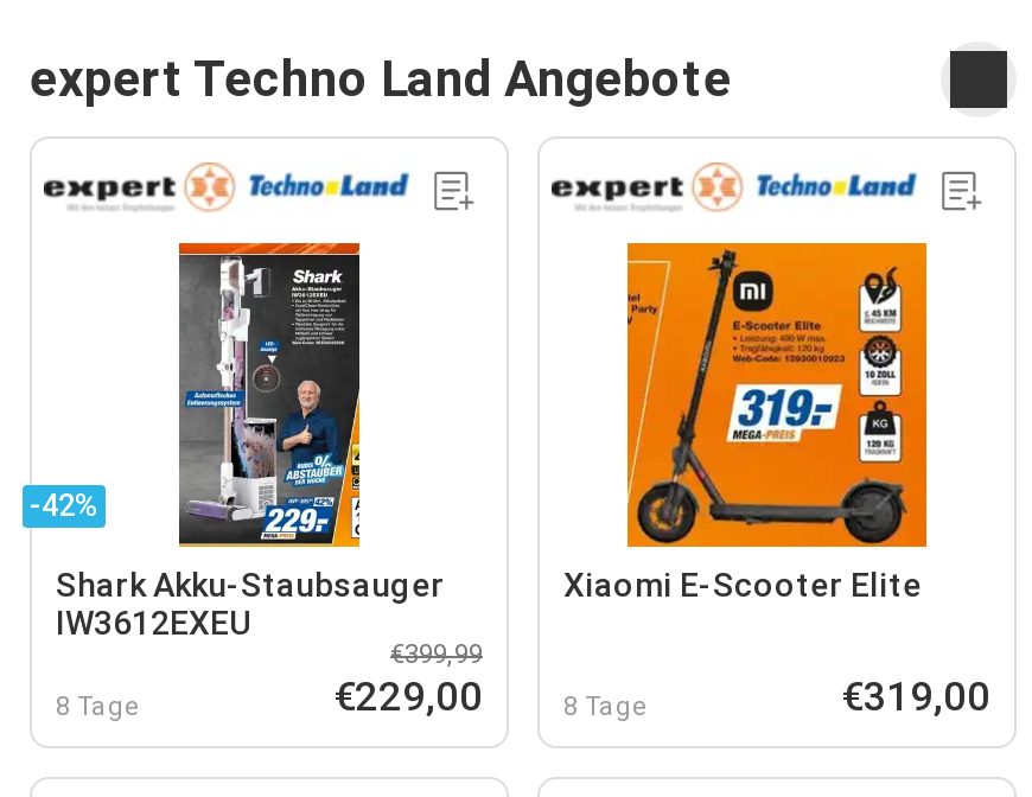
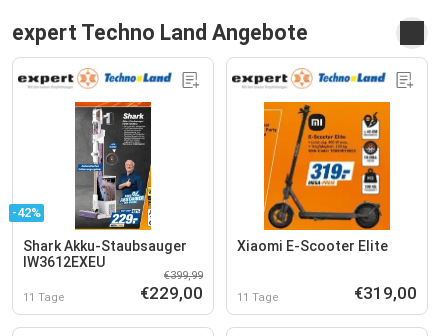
- 8 Tage
+ 11 Tage

- 8 Tage
+ 11 Tage
